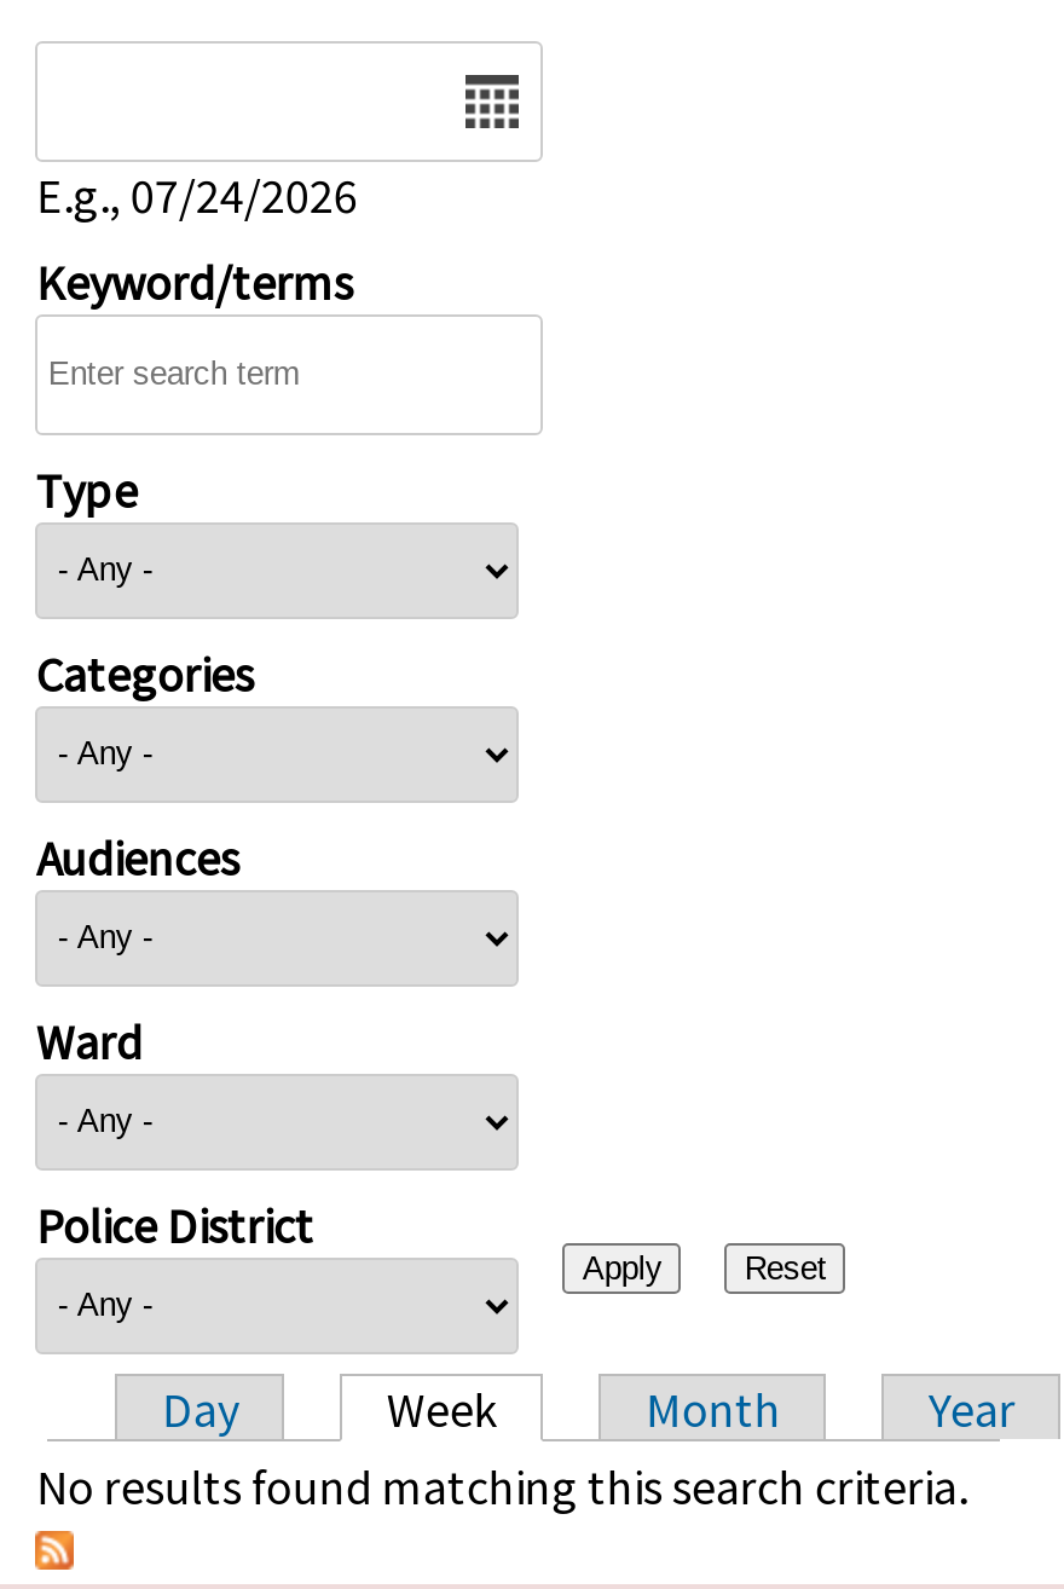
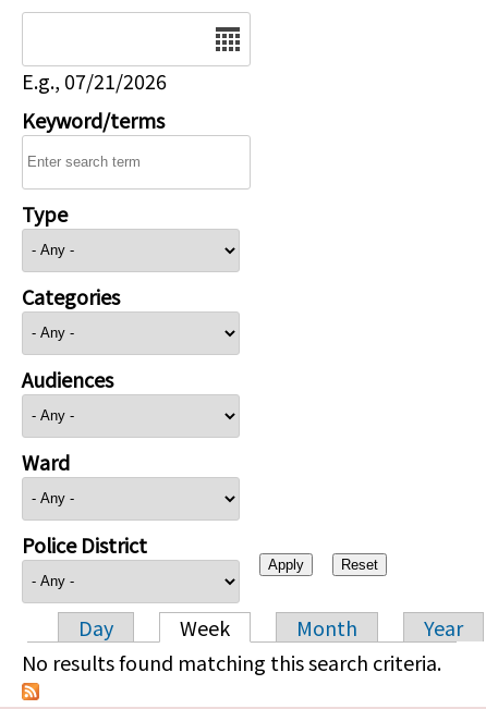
- E.g., 07/24/2026
+ E.g., 07/21/2026
